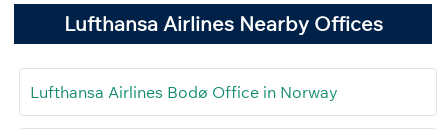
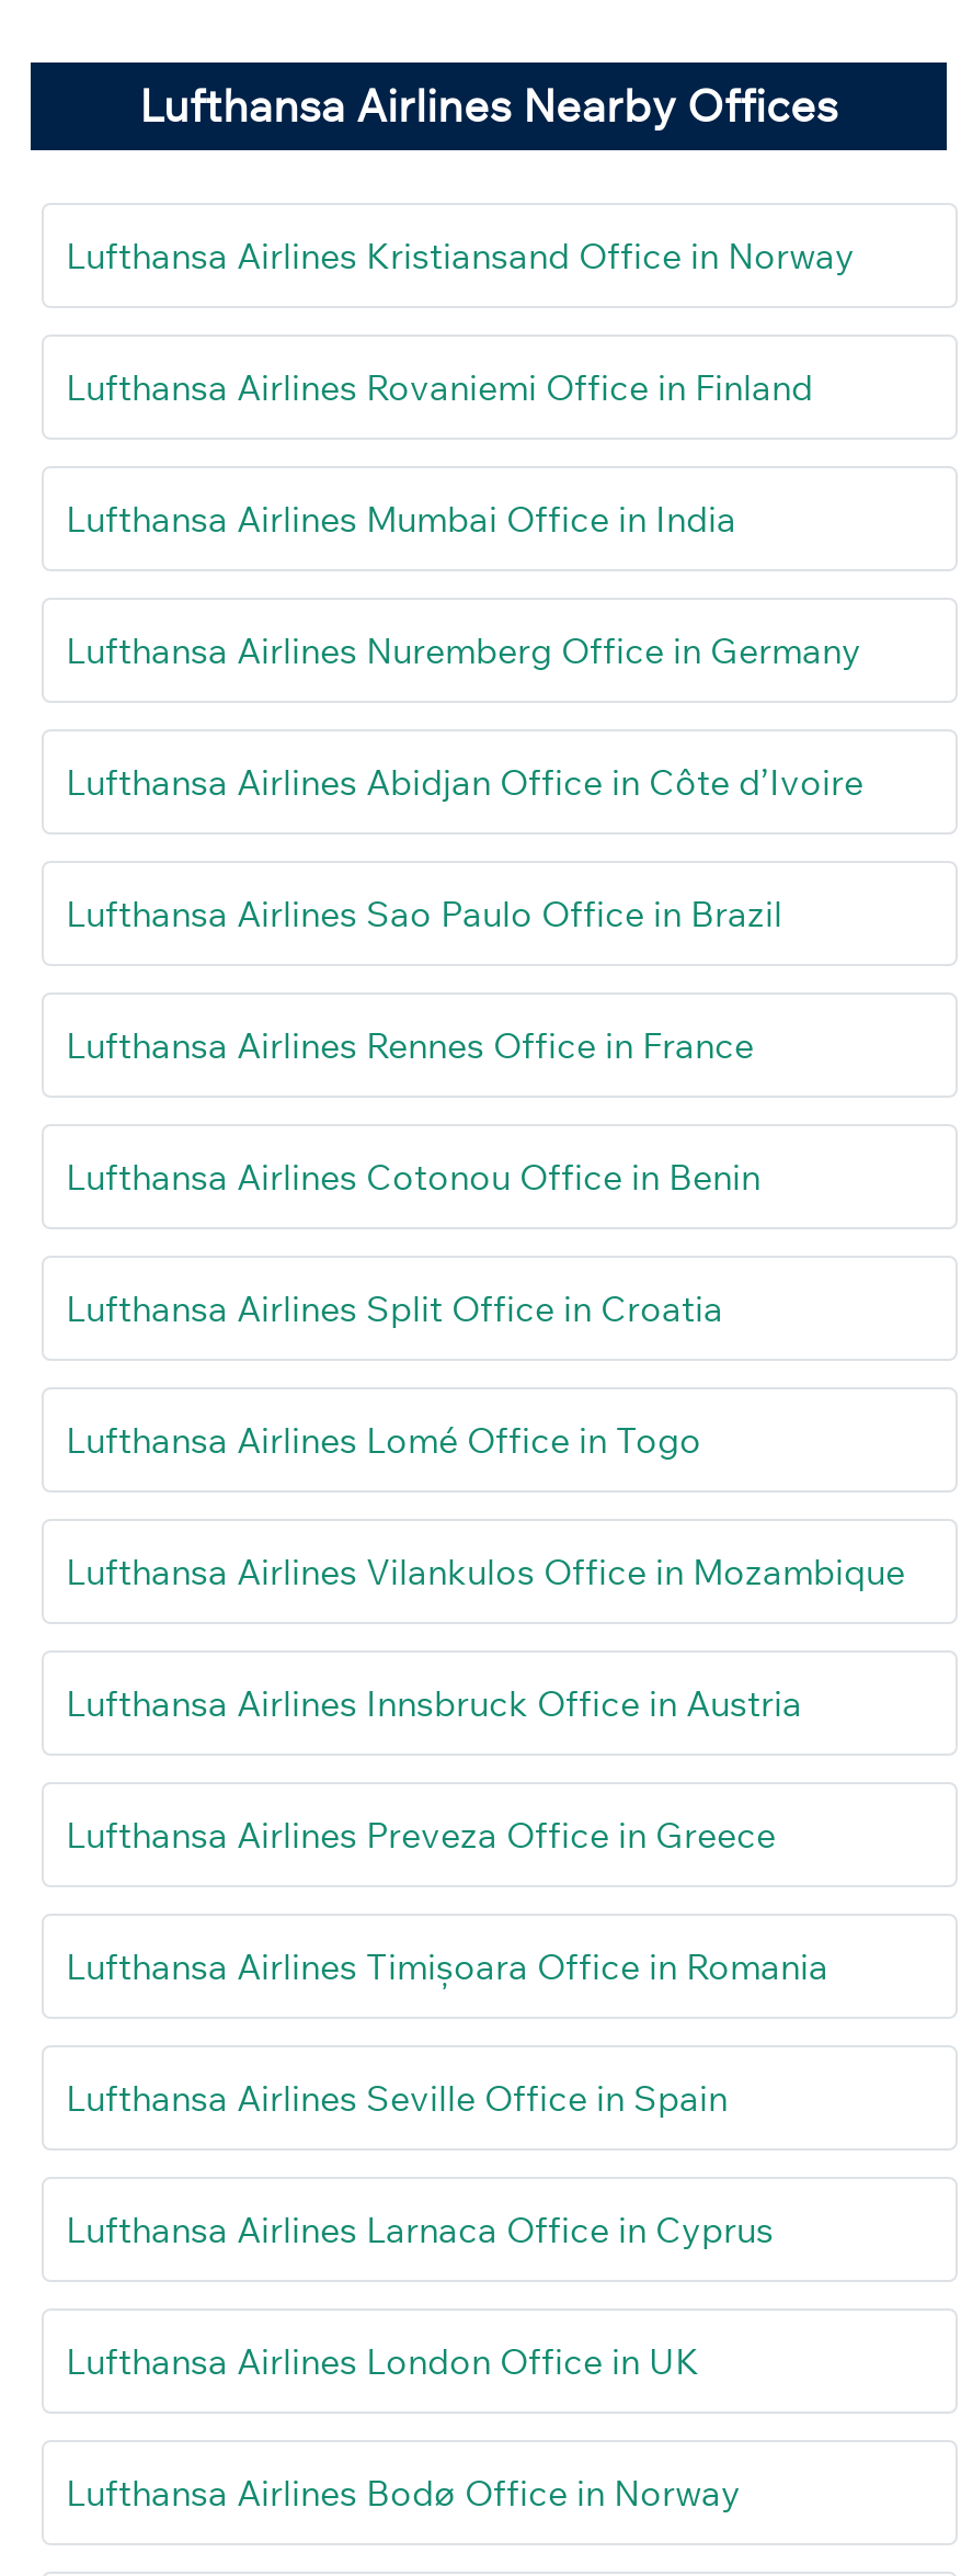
+ Lufthansa Airlines Kristiansand Office in Norway
+ Lufthansa Airlines Rovaniemi Office in Finland
+ Lufthansa Airlines Mumbai Office in India
+ Lufthansa Airlines Nuremberg Office in Germany
+ Lufthansa Airlines Abidjan Office in Côte d’Ivoire
+ Lufthansa Airlines Sao Paulo Office in Brazil
+ Lufthansa Airlines Rennes Office in France
+ Lufthansa Airlines Cotonou Office in Benin
+ Lufthansa Airlines Split Office in Croatia
+ Lufthansa Airlines Lomé Office in Togo
+ Lufthansa Airlines Vilankulos Office in Mozambique
+ Lufthansa Airlines Innsbruck Office in Austria
+ Lufthansa Airlines Preveza Office in Greece
+ Lufthansa Airlines Timișoara Office in Romania
+ Lufthansa Airlines Seville Office in Spain
+ Lufthansa Airlines Larnaca Office in Cyprus
+ Lufthansa Airlines London Office in UK
